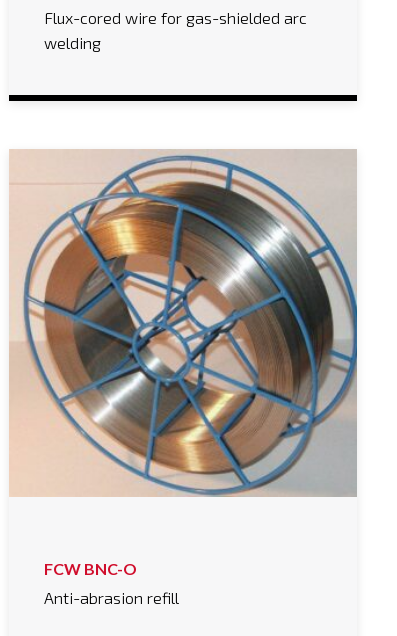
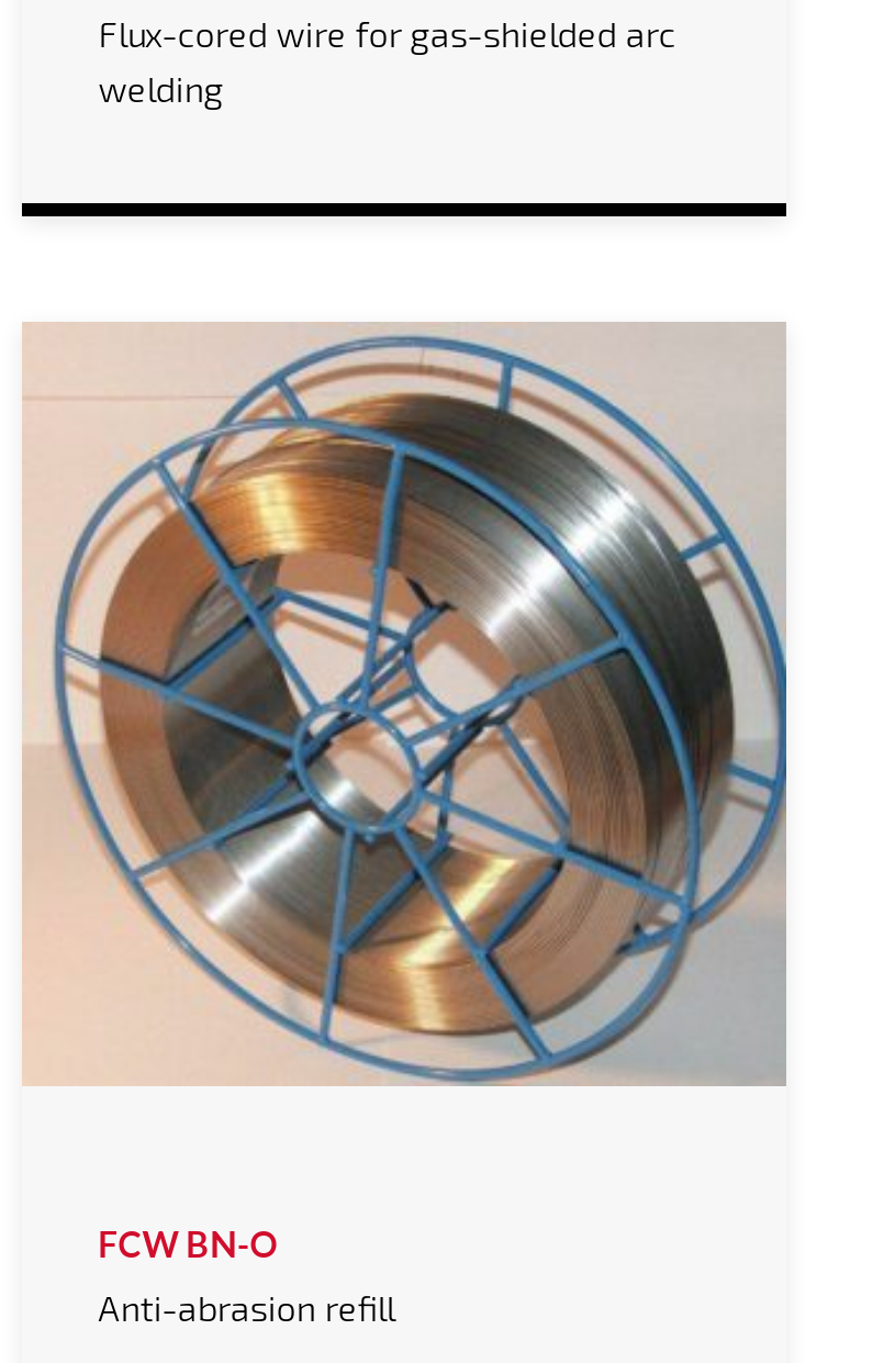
- FCW BNC-O
+ FCW BN-O
